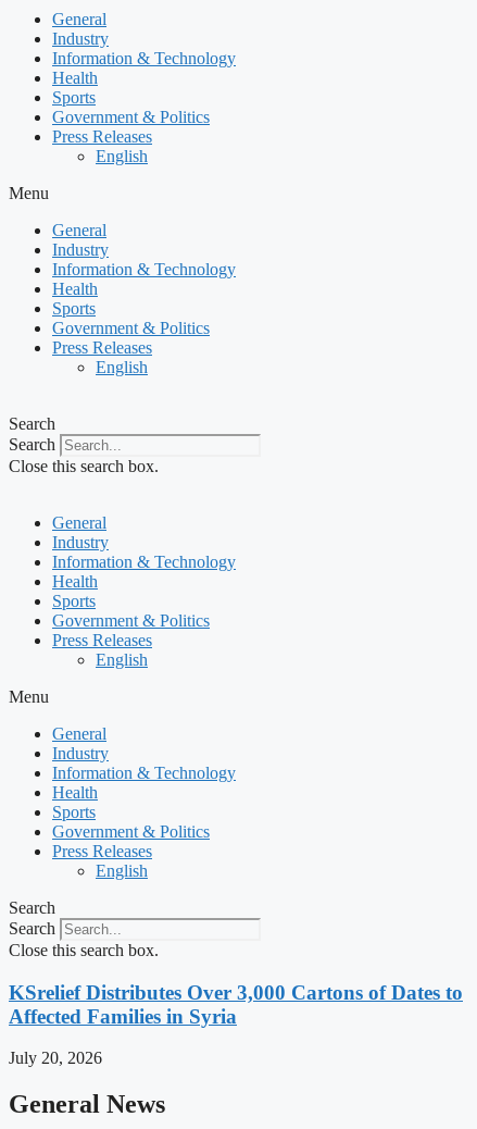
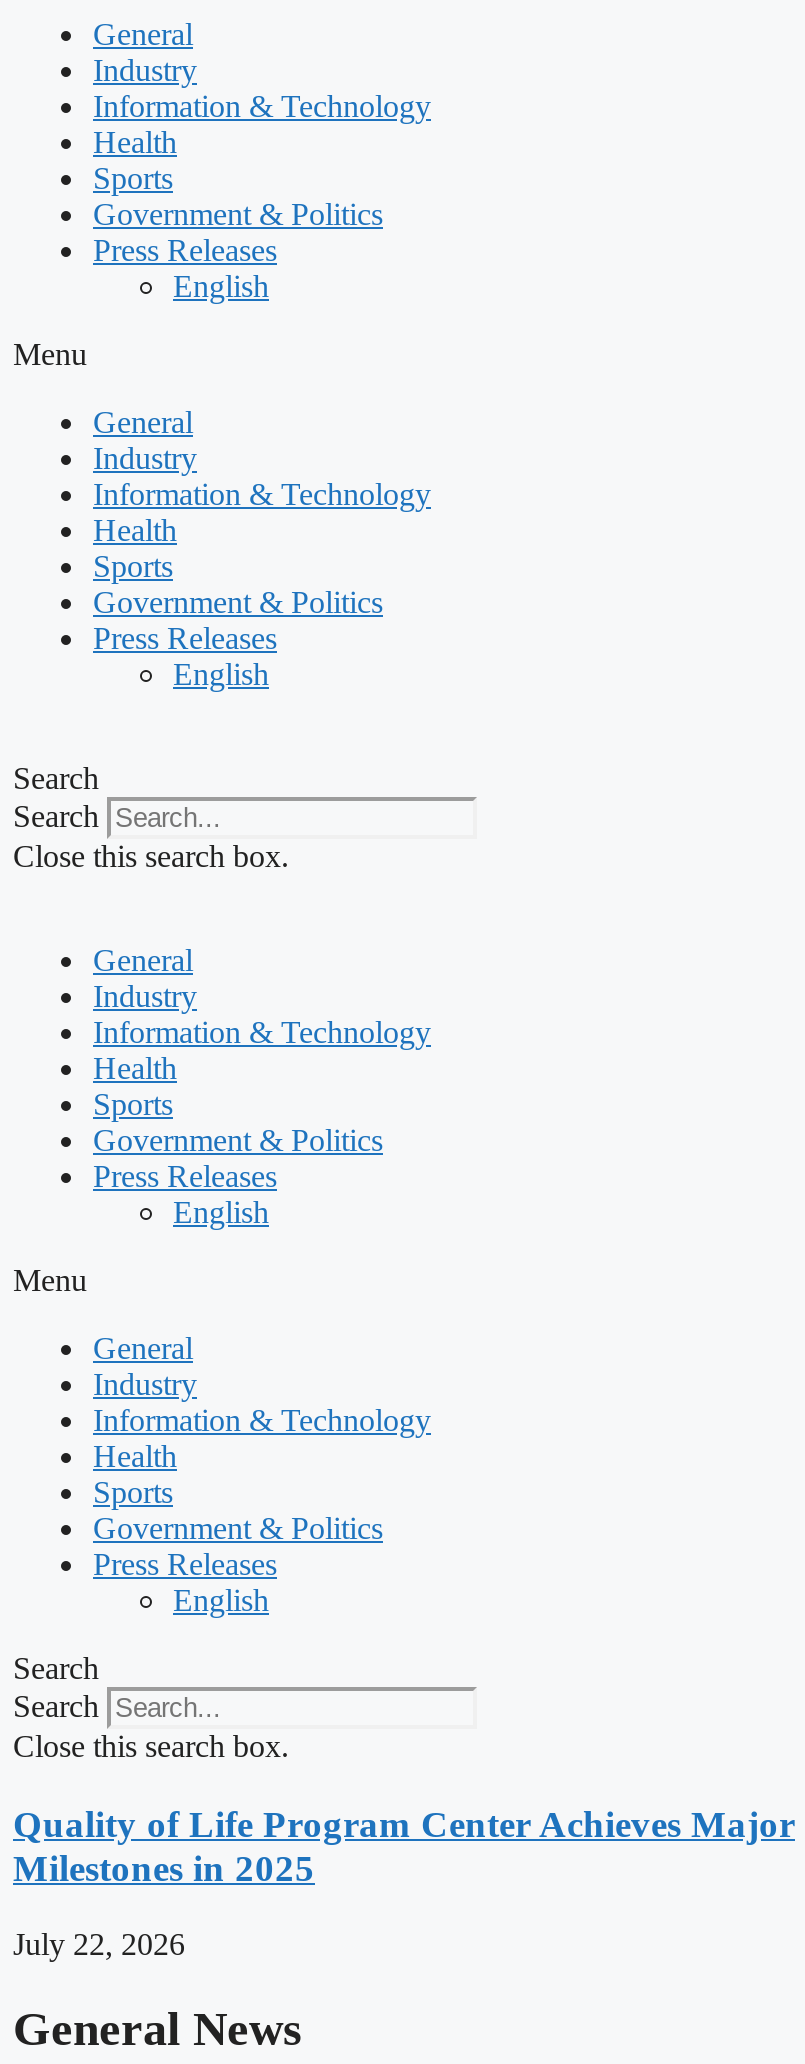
- KSrelief Distributes Over 3,000 Cartons of Dates to
- Affected Families in Syria
+ Quality of Life Program Center Achieves Major
+ Milestones in 2025

- July 20, 2026
+ July 22, 2026
